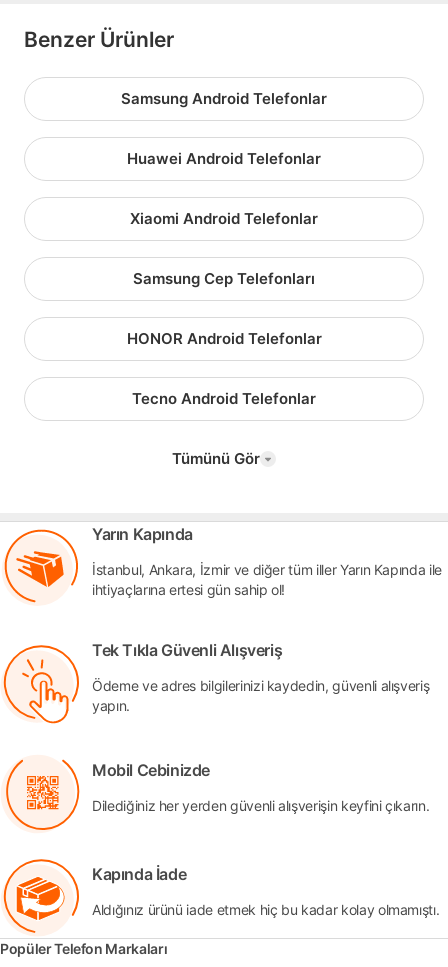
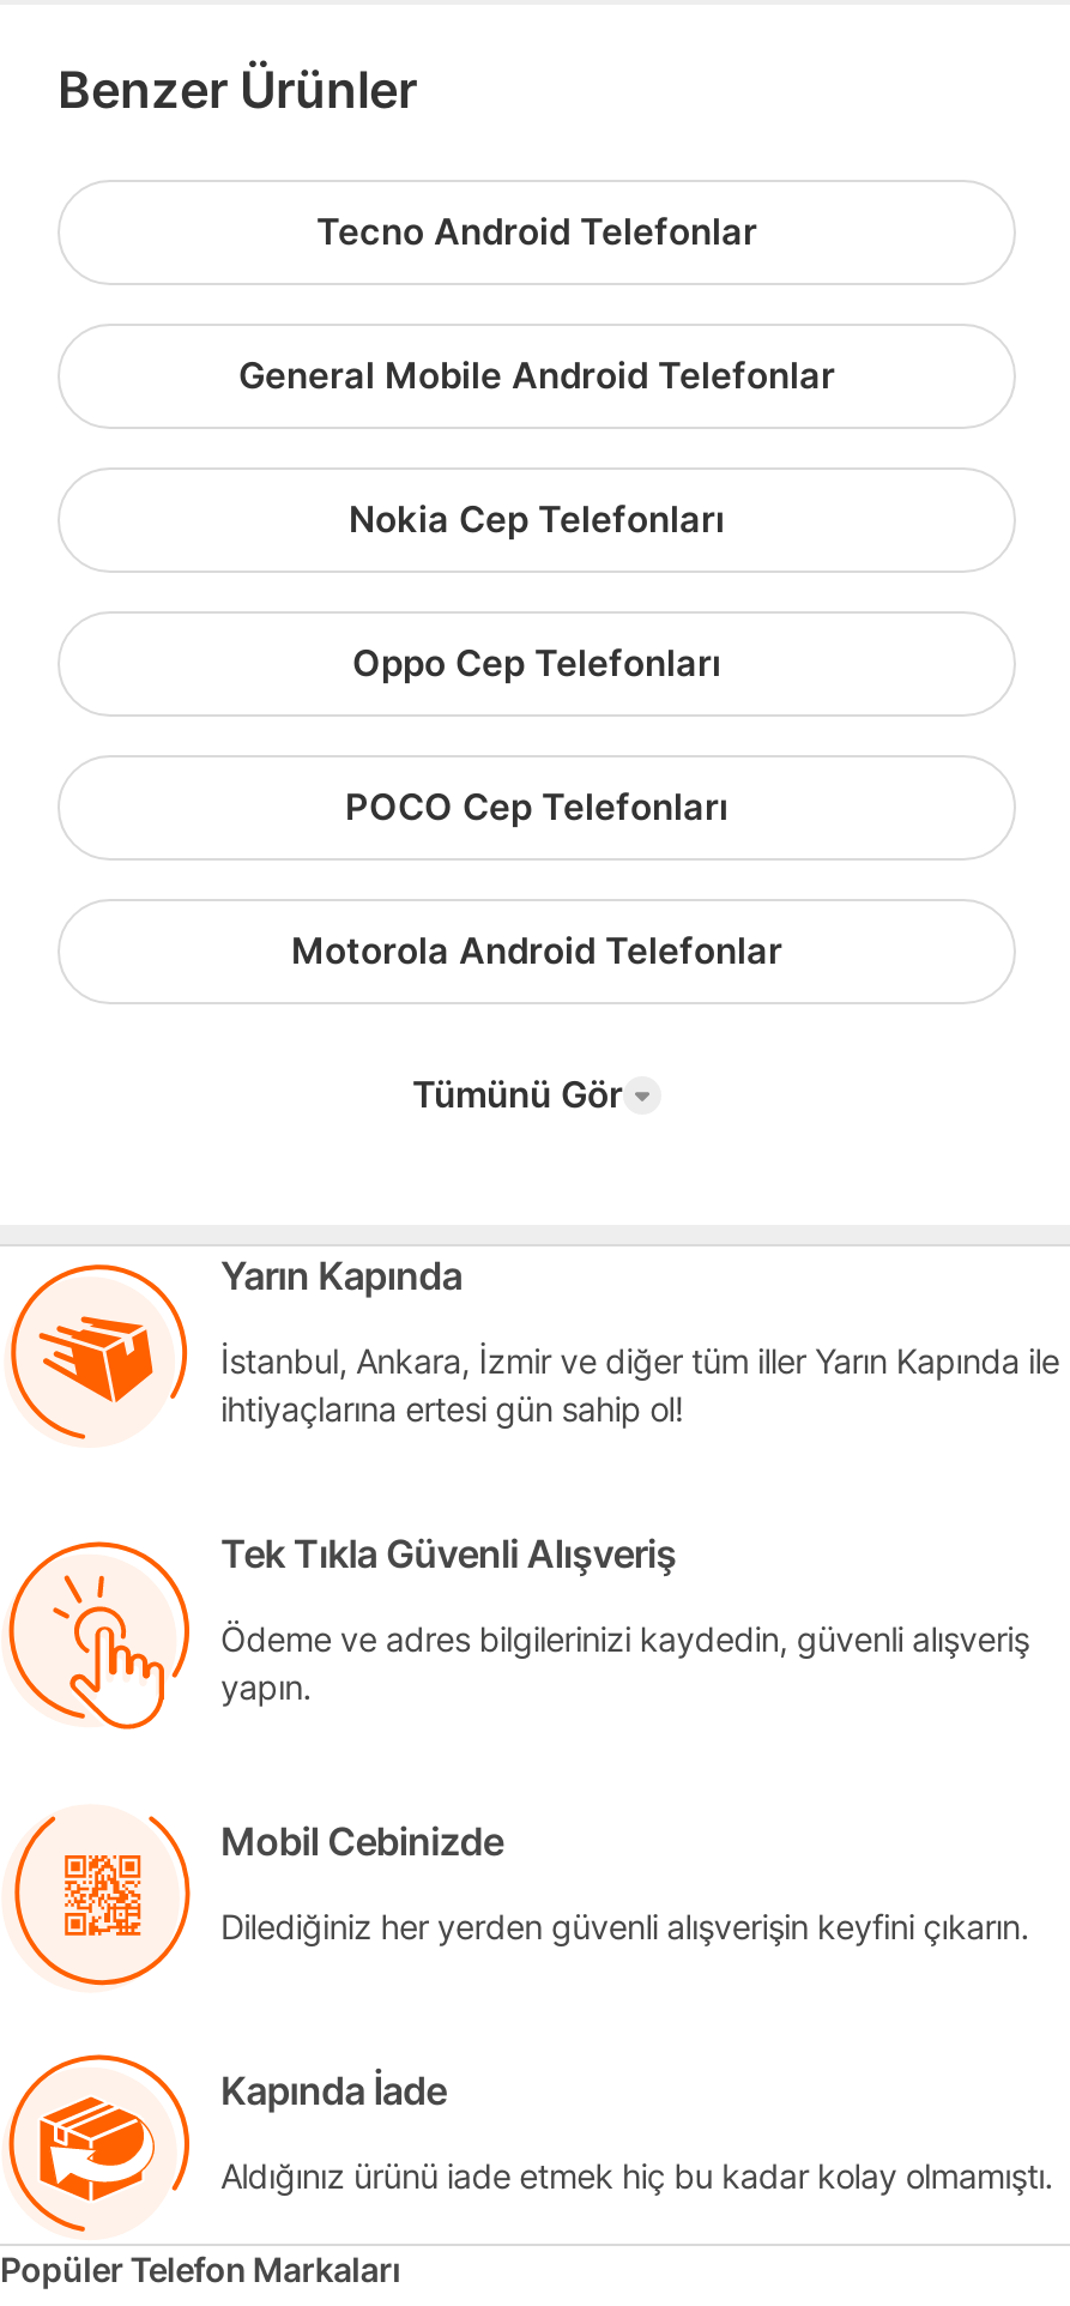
- Samsung Android Telefonlar
- Huawei Android Telefonlar
- Xiaomi Android Telefonlar
- Samsung Cep Telefonları
- HONOR Android Telefonlar

moved up: Tecno Android Telefonlar

+ General Mobile Android Telefonlar
+ Nokia Cep Telefonları
+ Oppo Cep Telefonları
+ POCO Cep Telefonları
+ Motorola Android Telefonlar
